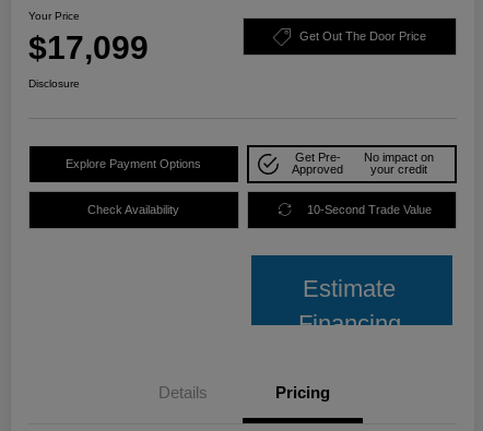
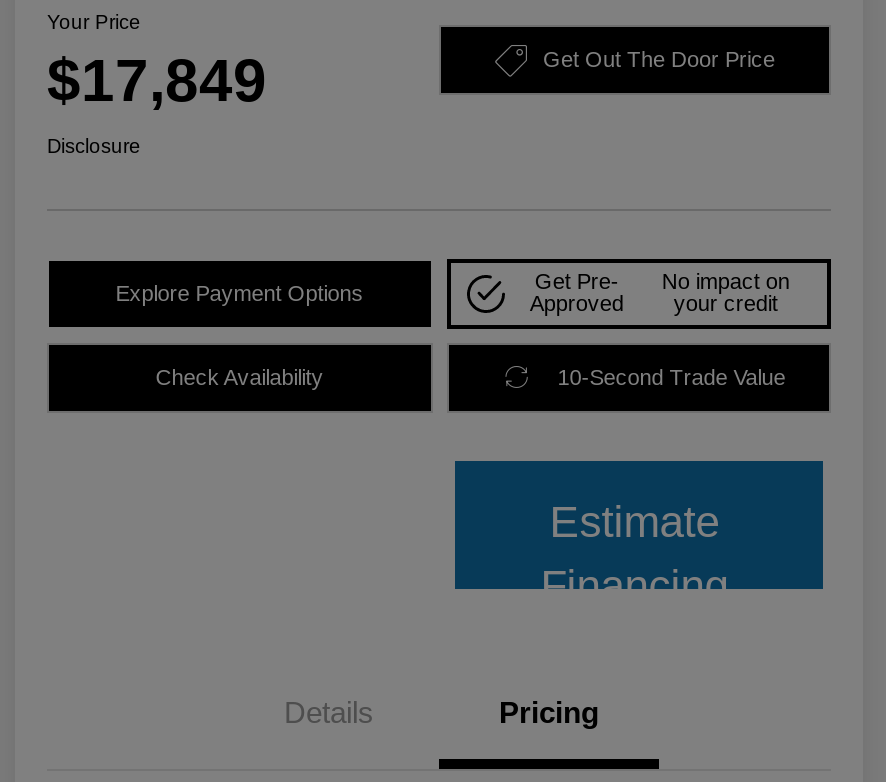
- $17,099
+ $17,849
